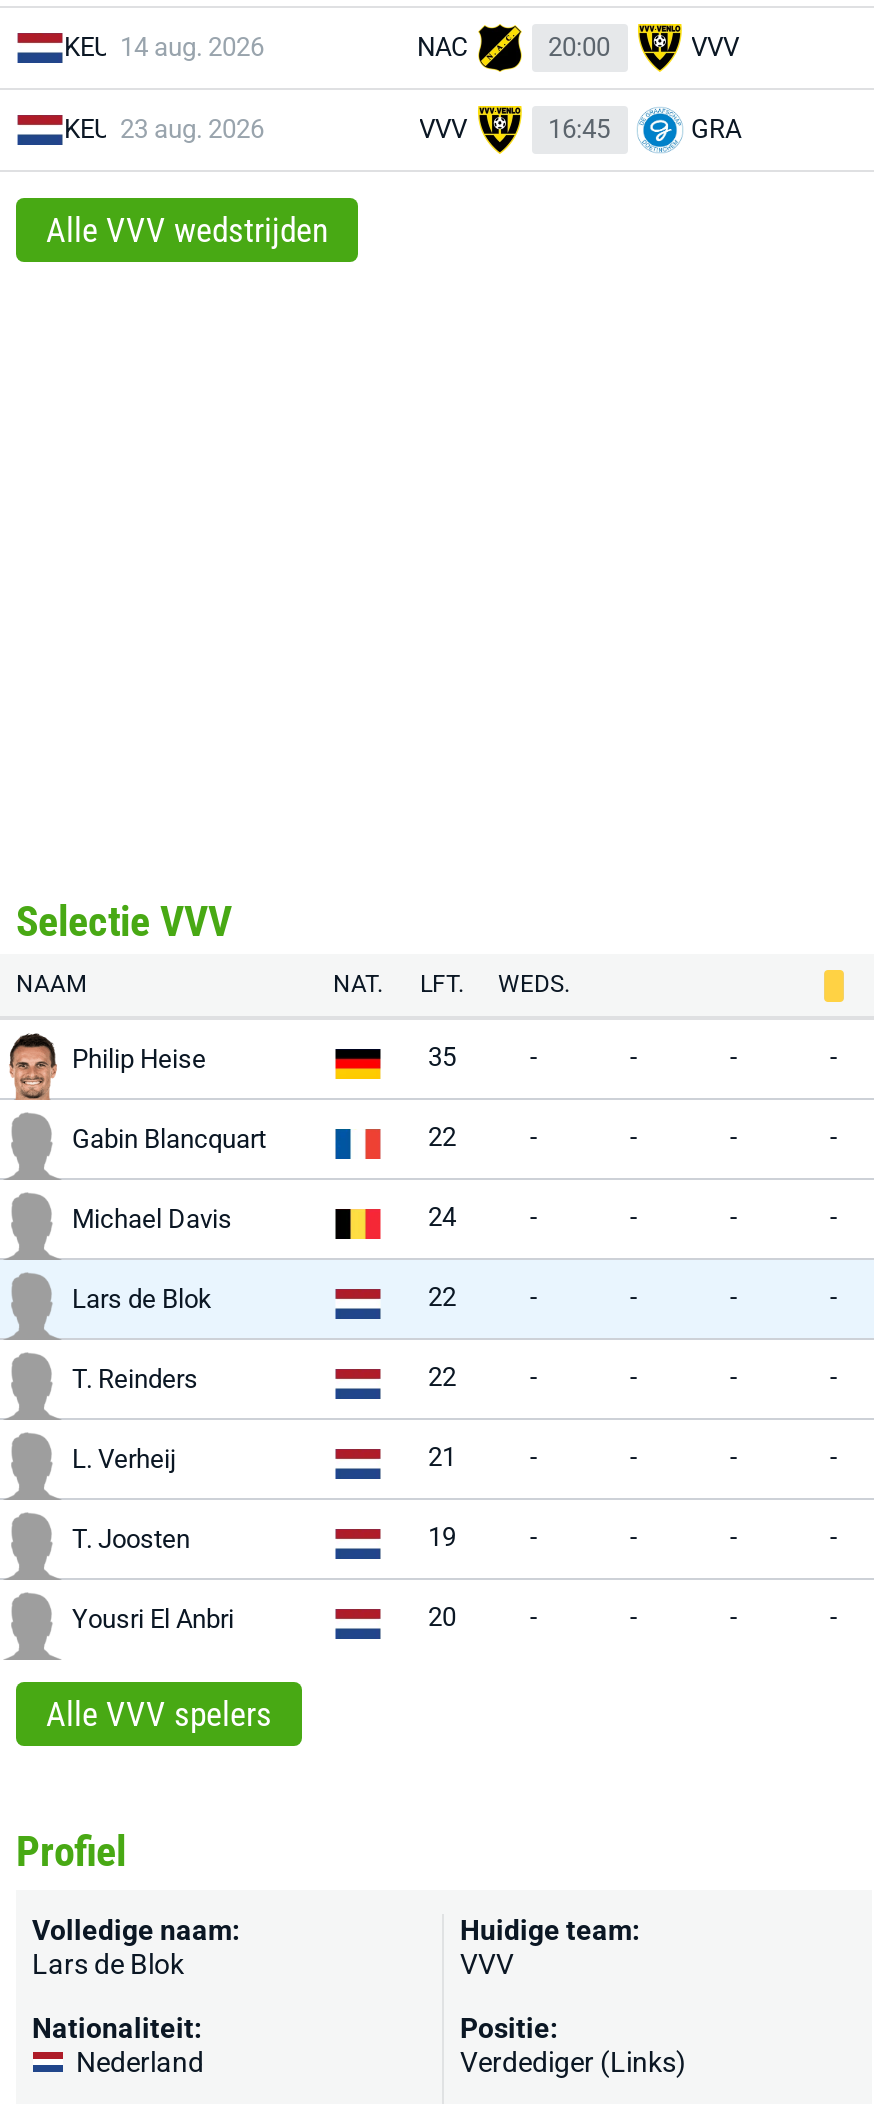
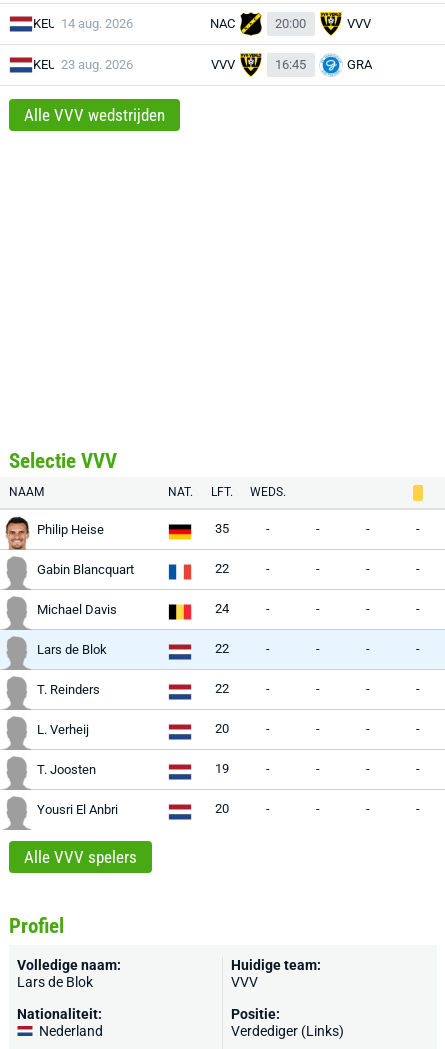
- 21
+ 20
